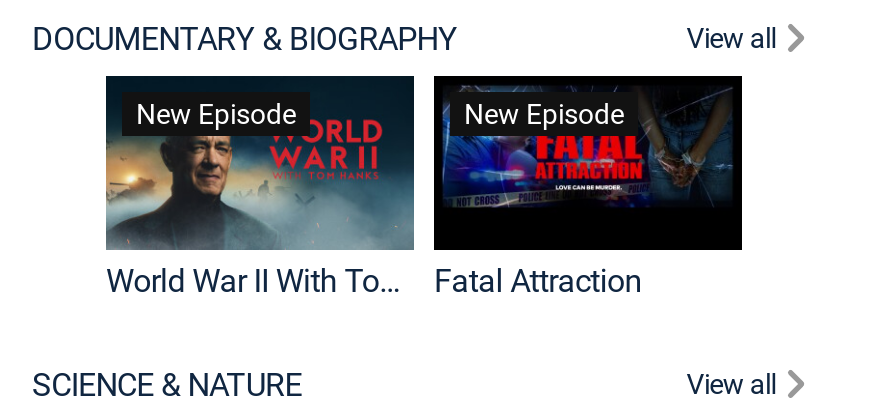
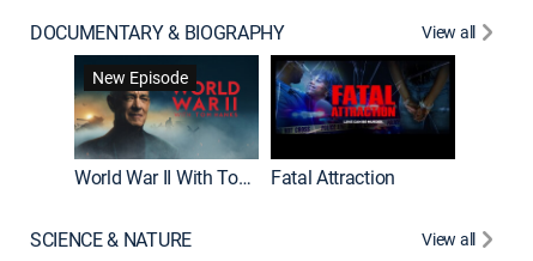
- New Episode
